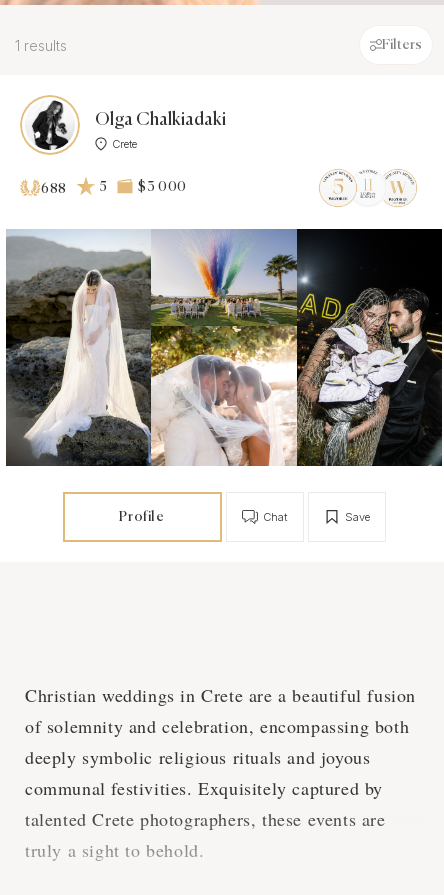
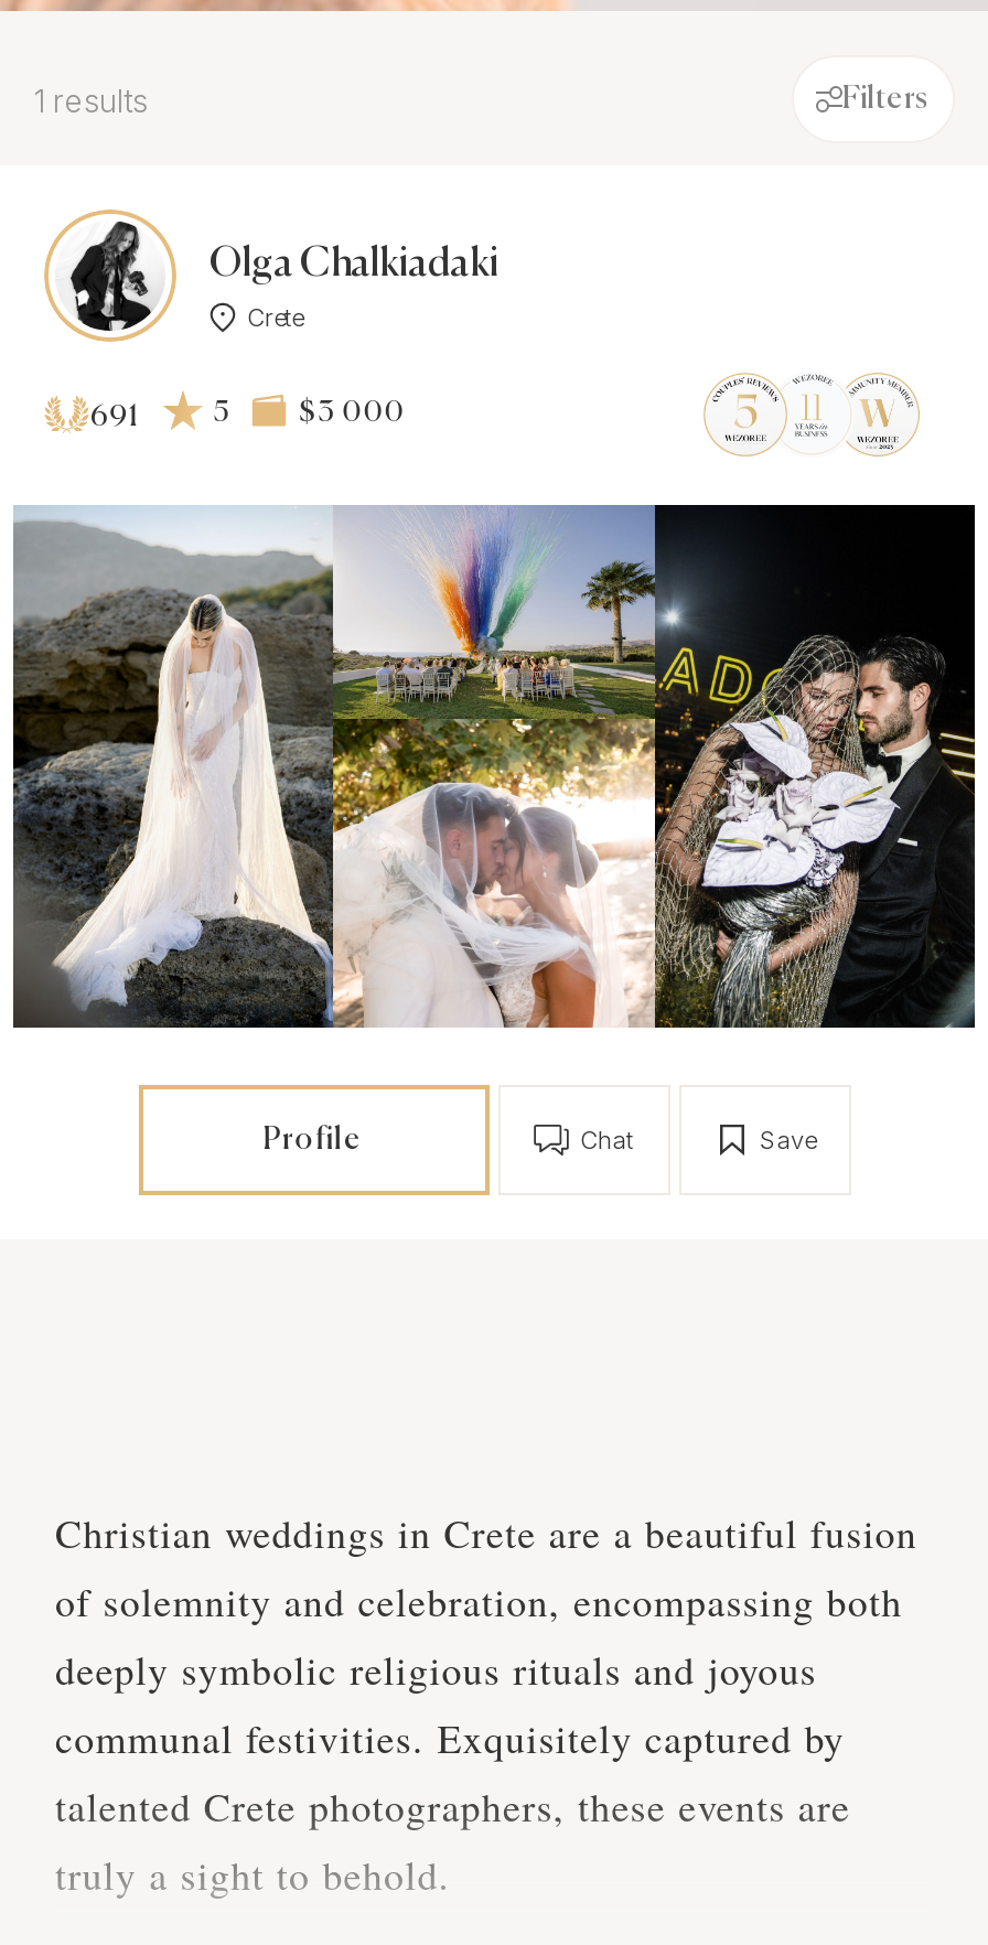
- 688
+ 691
